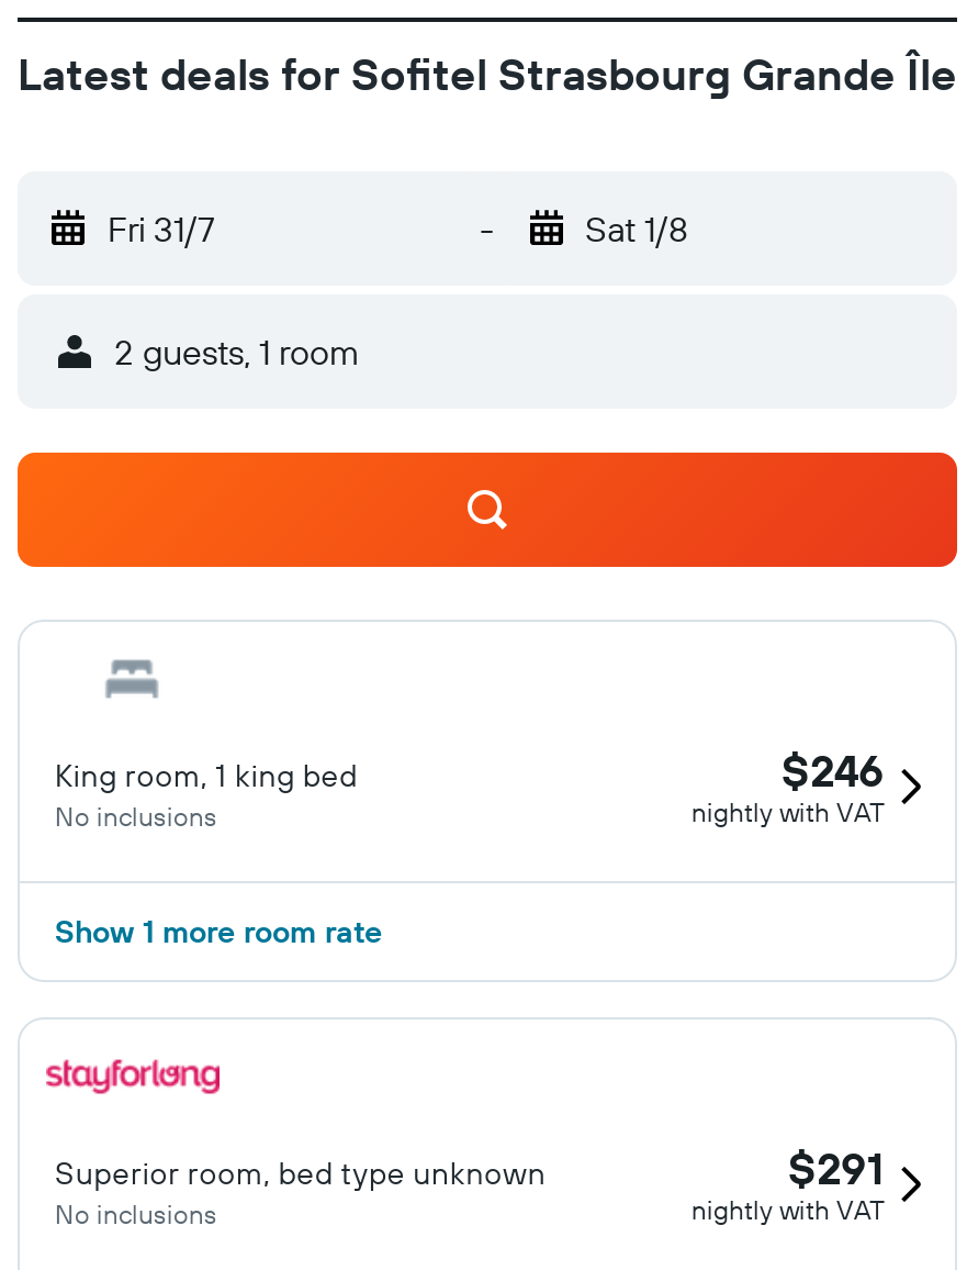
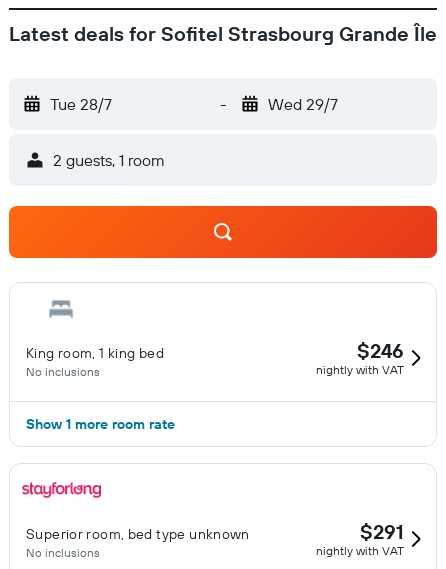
- Fri 31/7
+ Tue 28/7

- Sat 1/8
+ Wed 29/7
